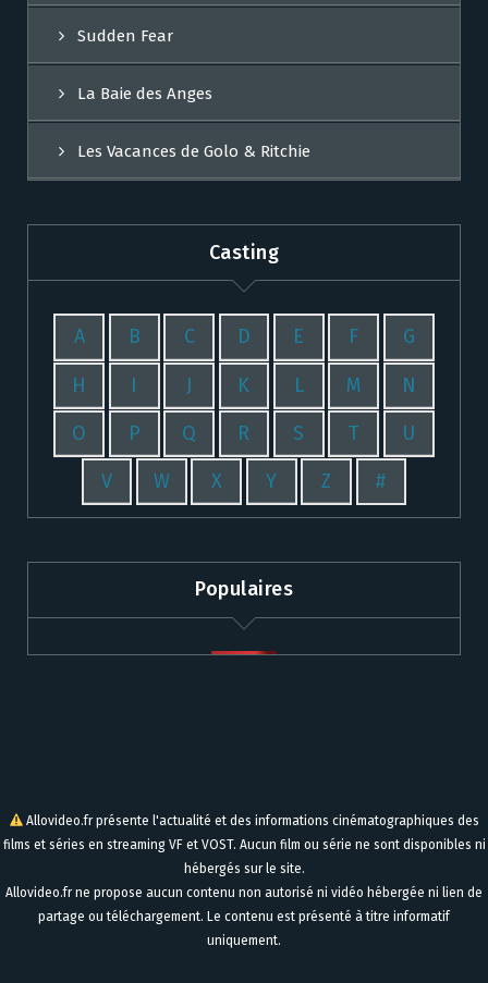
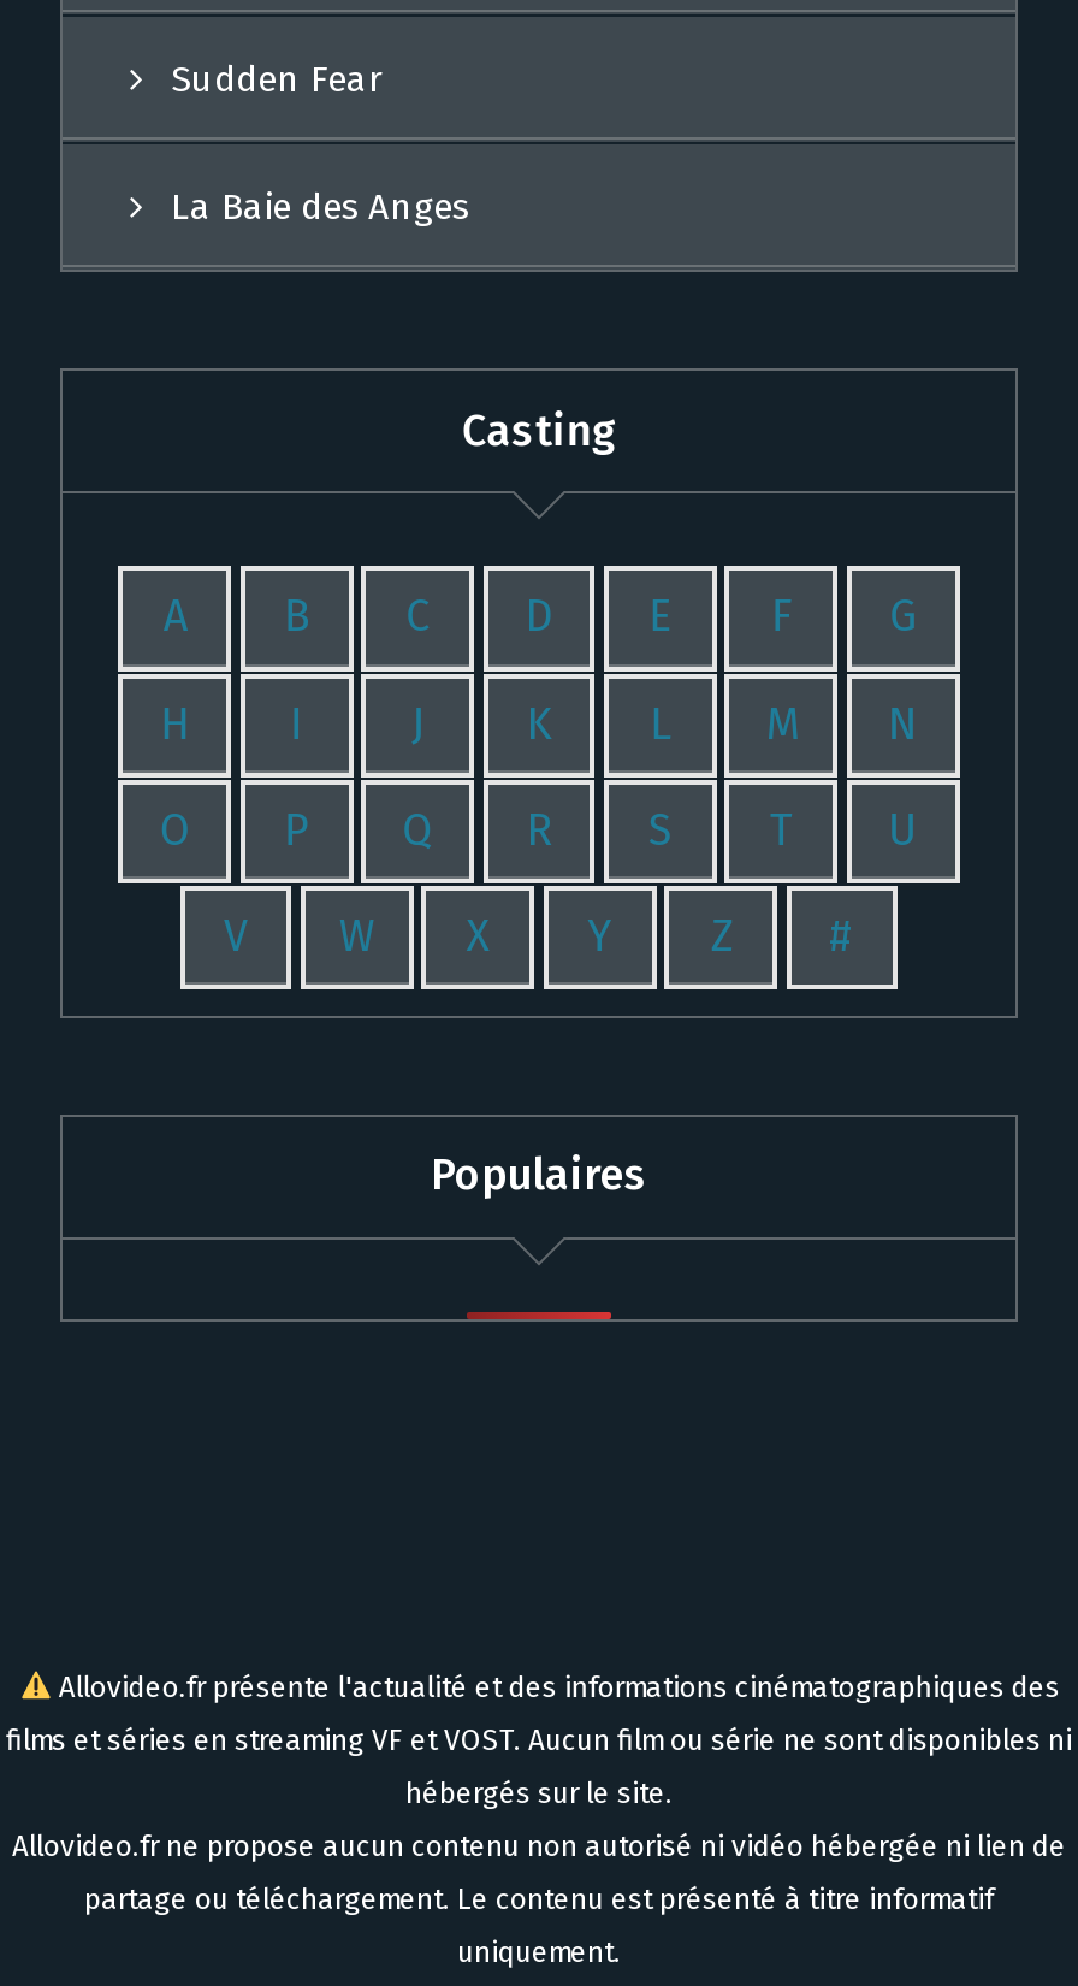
- Les Vacances de Golo & Ritchie
